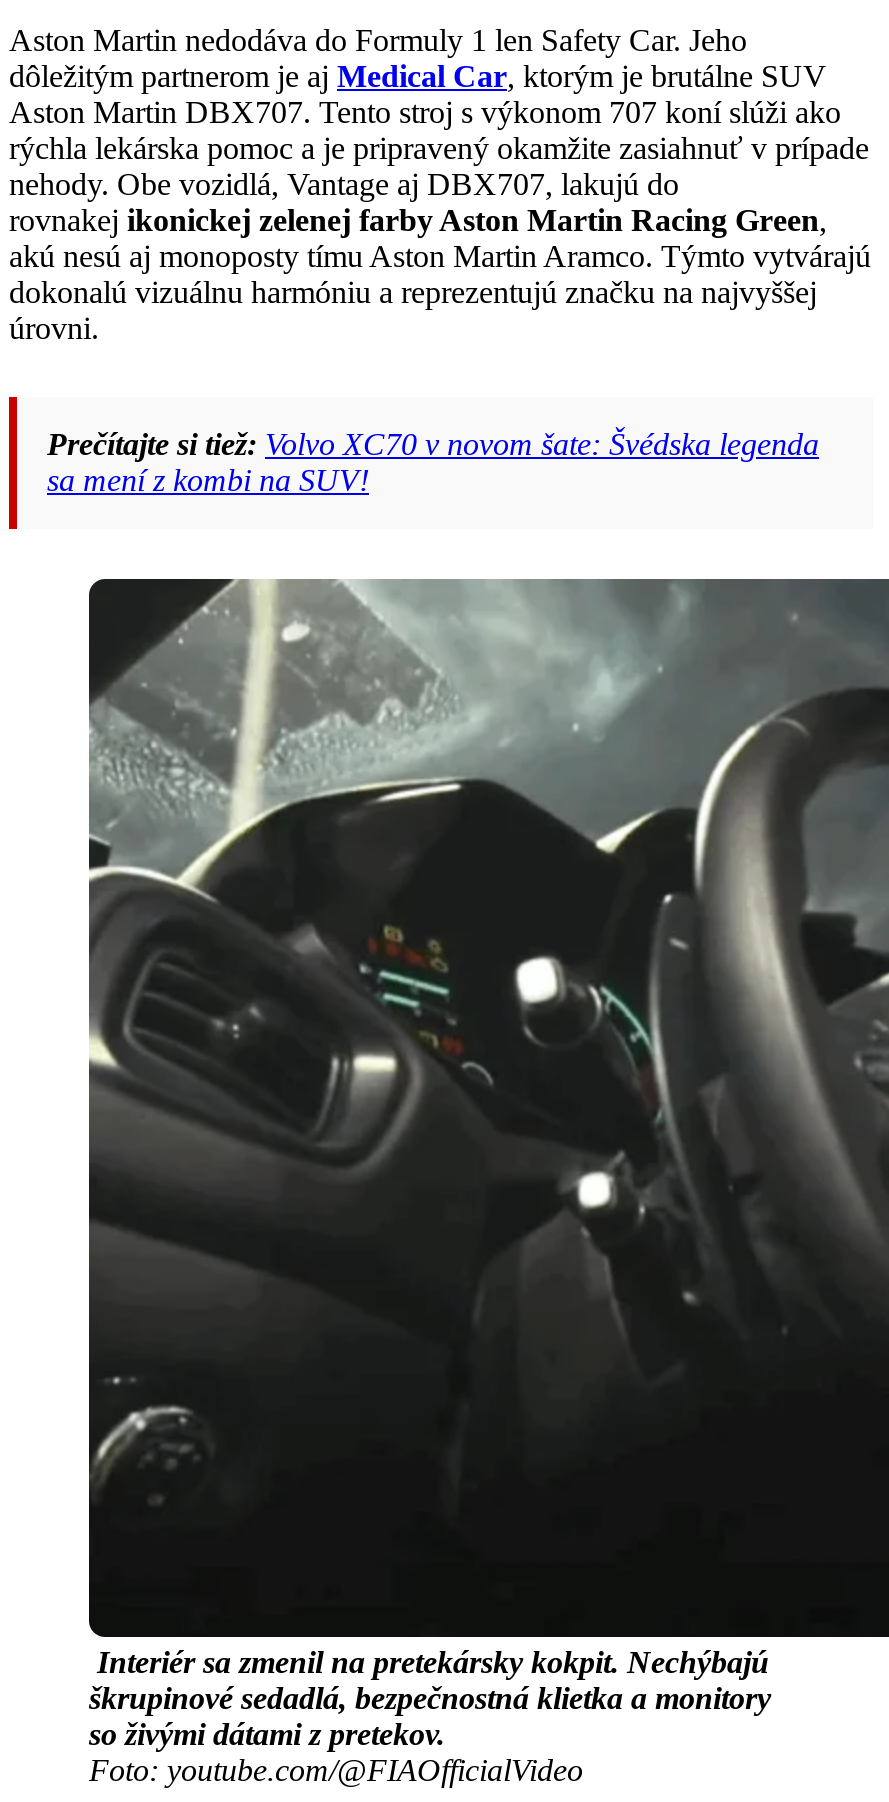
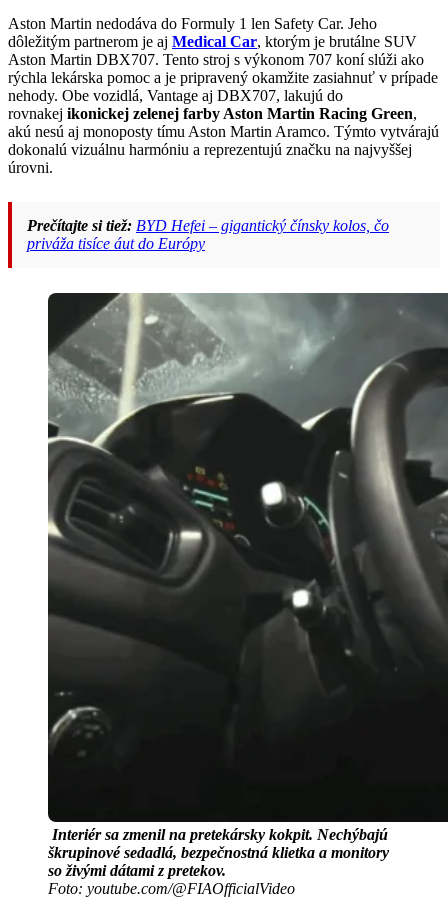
- Prečítajte si tiež: Volvo XC70 v novom šate: Švédska legenda
- sa mení z kombi na SUV!
+ Prečítajte si tiež: BYD Hefei – gigantický čínsky kolos, čo
+ priváža tisíce áut do Európy
